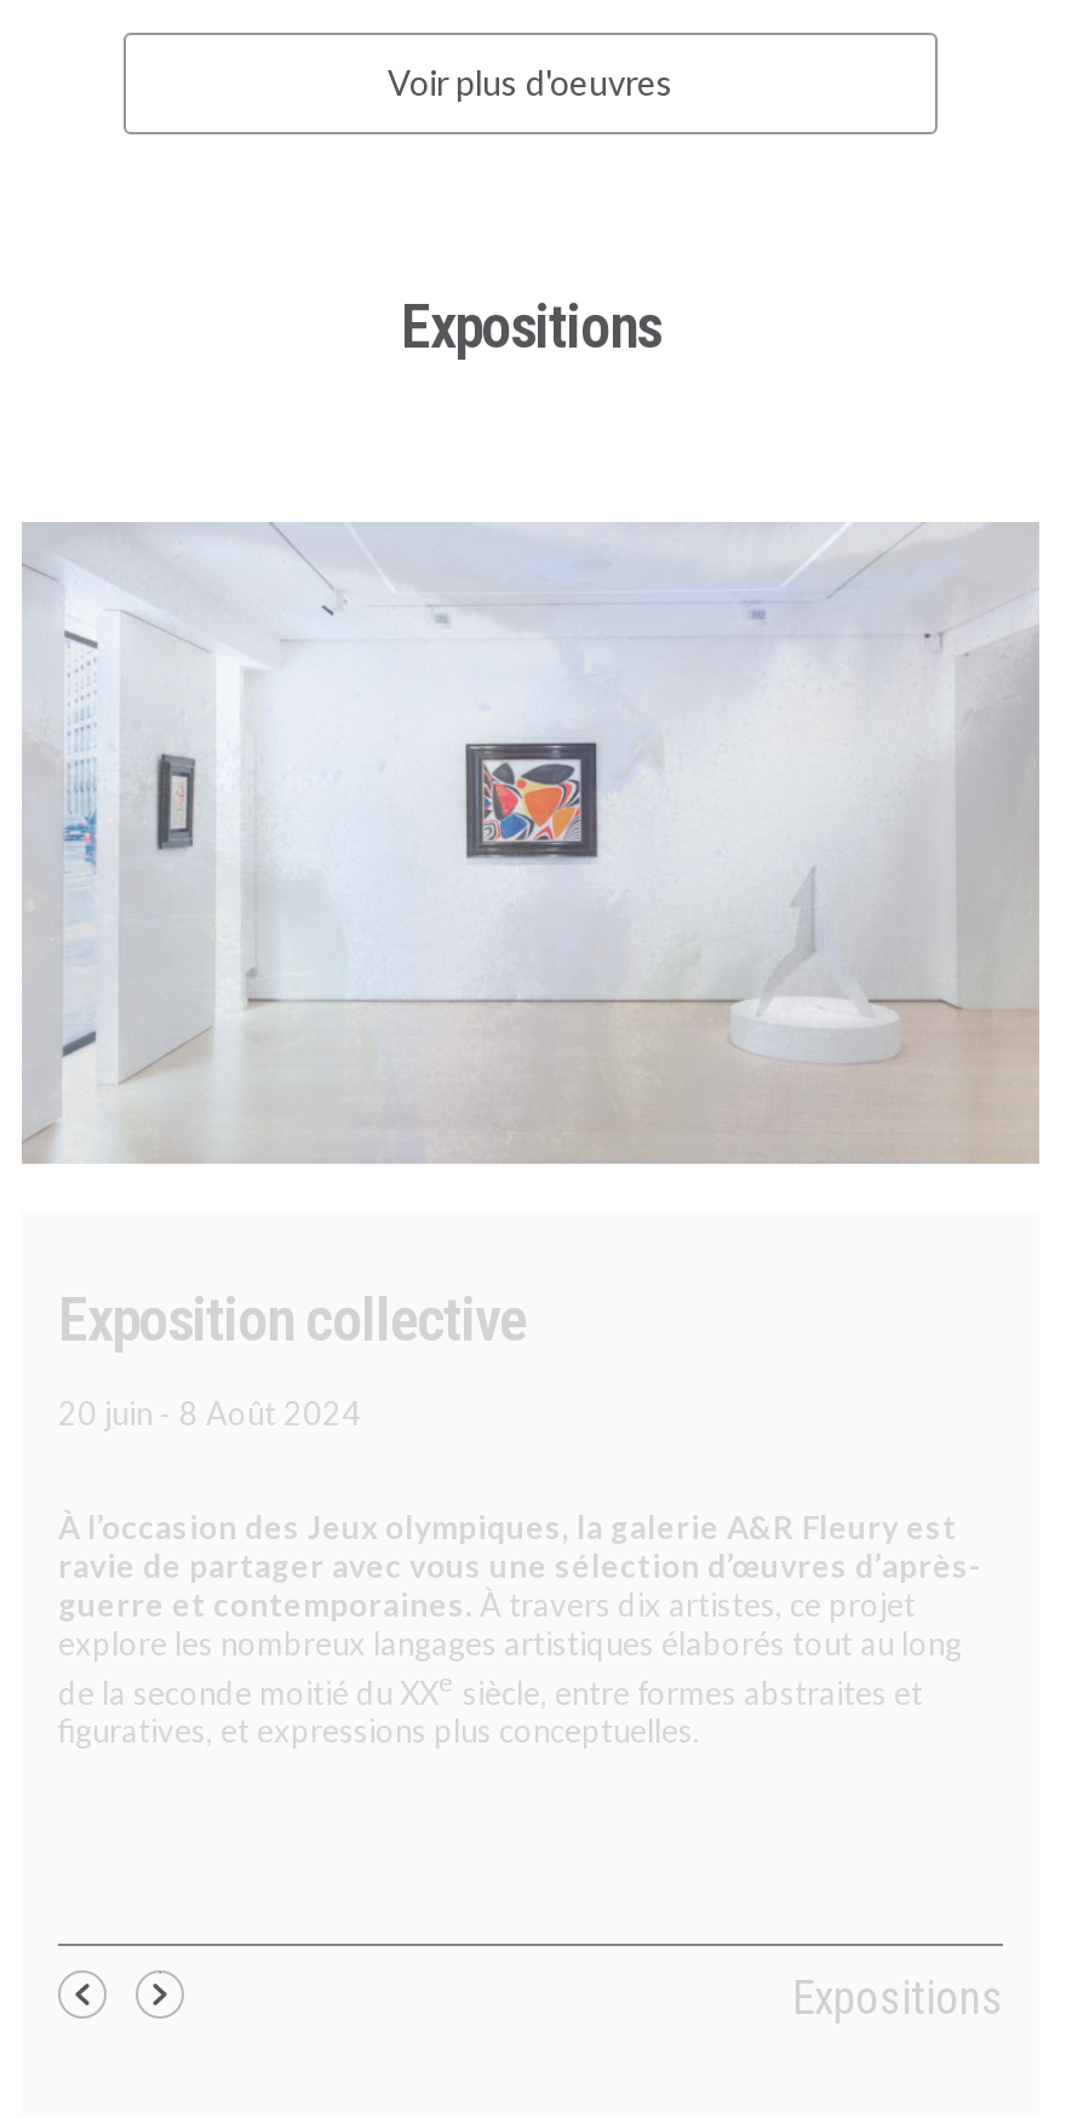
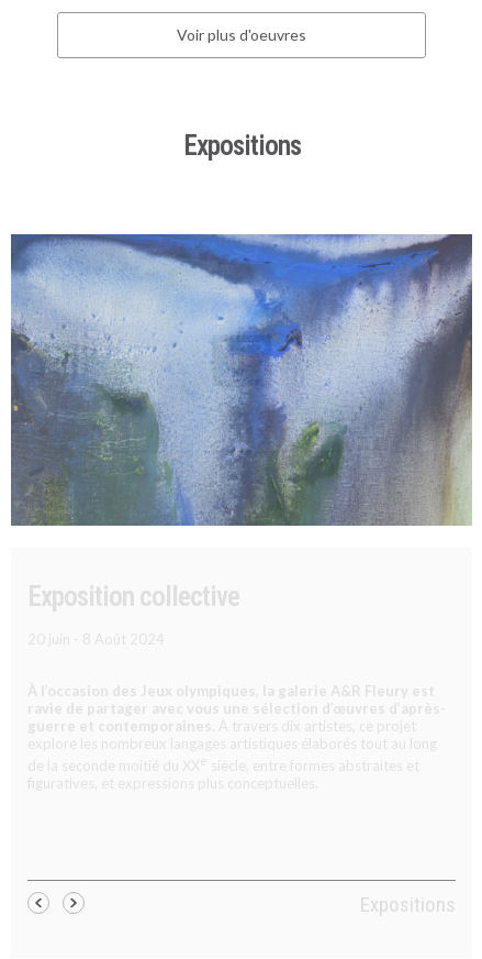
- [image]
+ [image]
